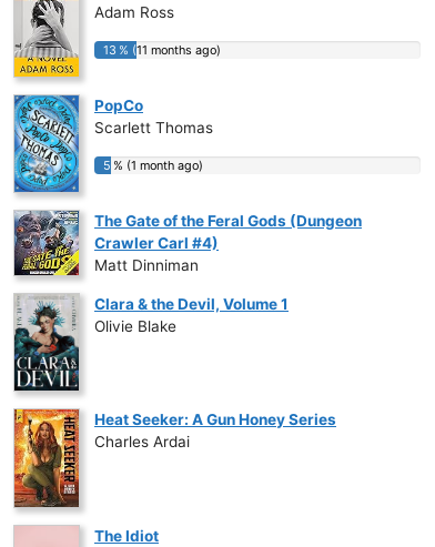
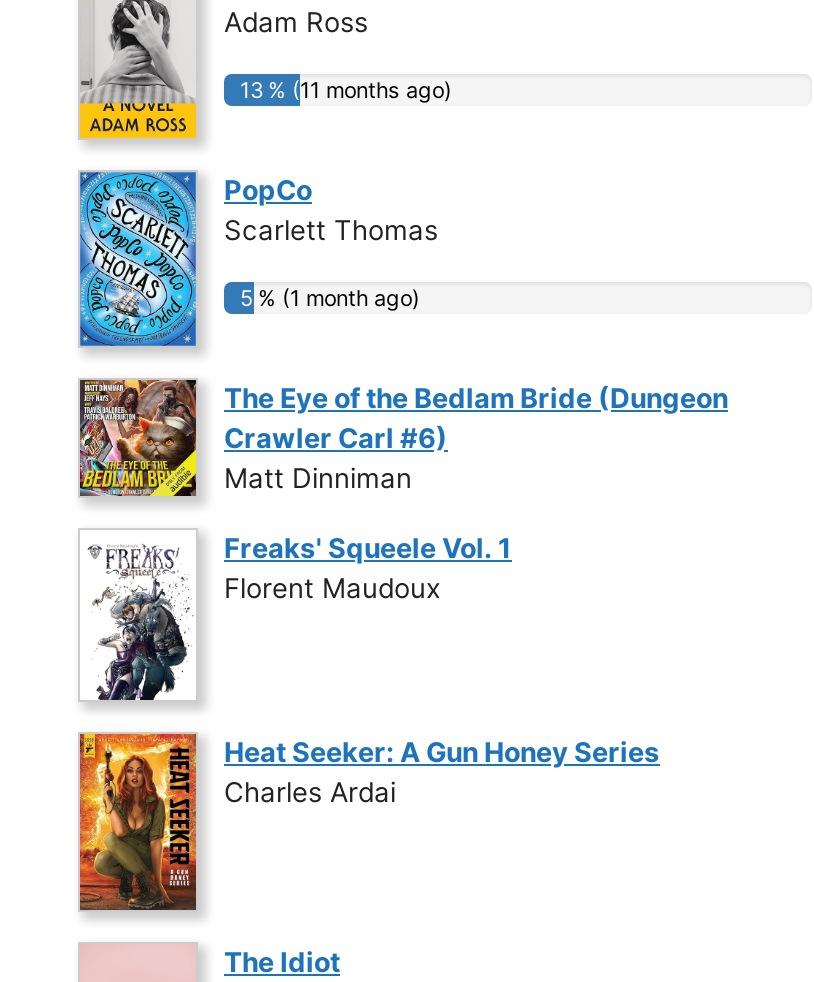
- [image]
- The Gate of the Feral Gods (Dungeon
+ [image]
+ The Eye of the Bedlam Bride (Dungeon

- Crawler Carl #4)
+ Crawler Carl #6)

- [image]
- Clara & the Devil, Volume 1
- Olivie Blake
+ [image]
+ Freaks' Squeele Vol. 1
+ Florent Maudoux
